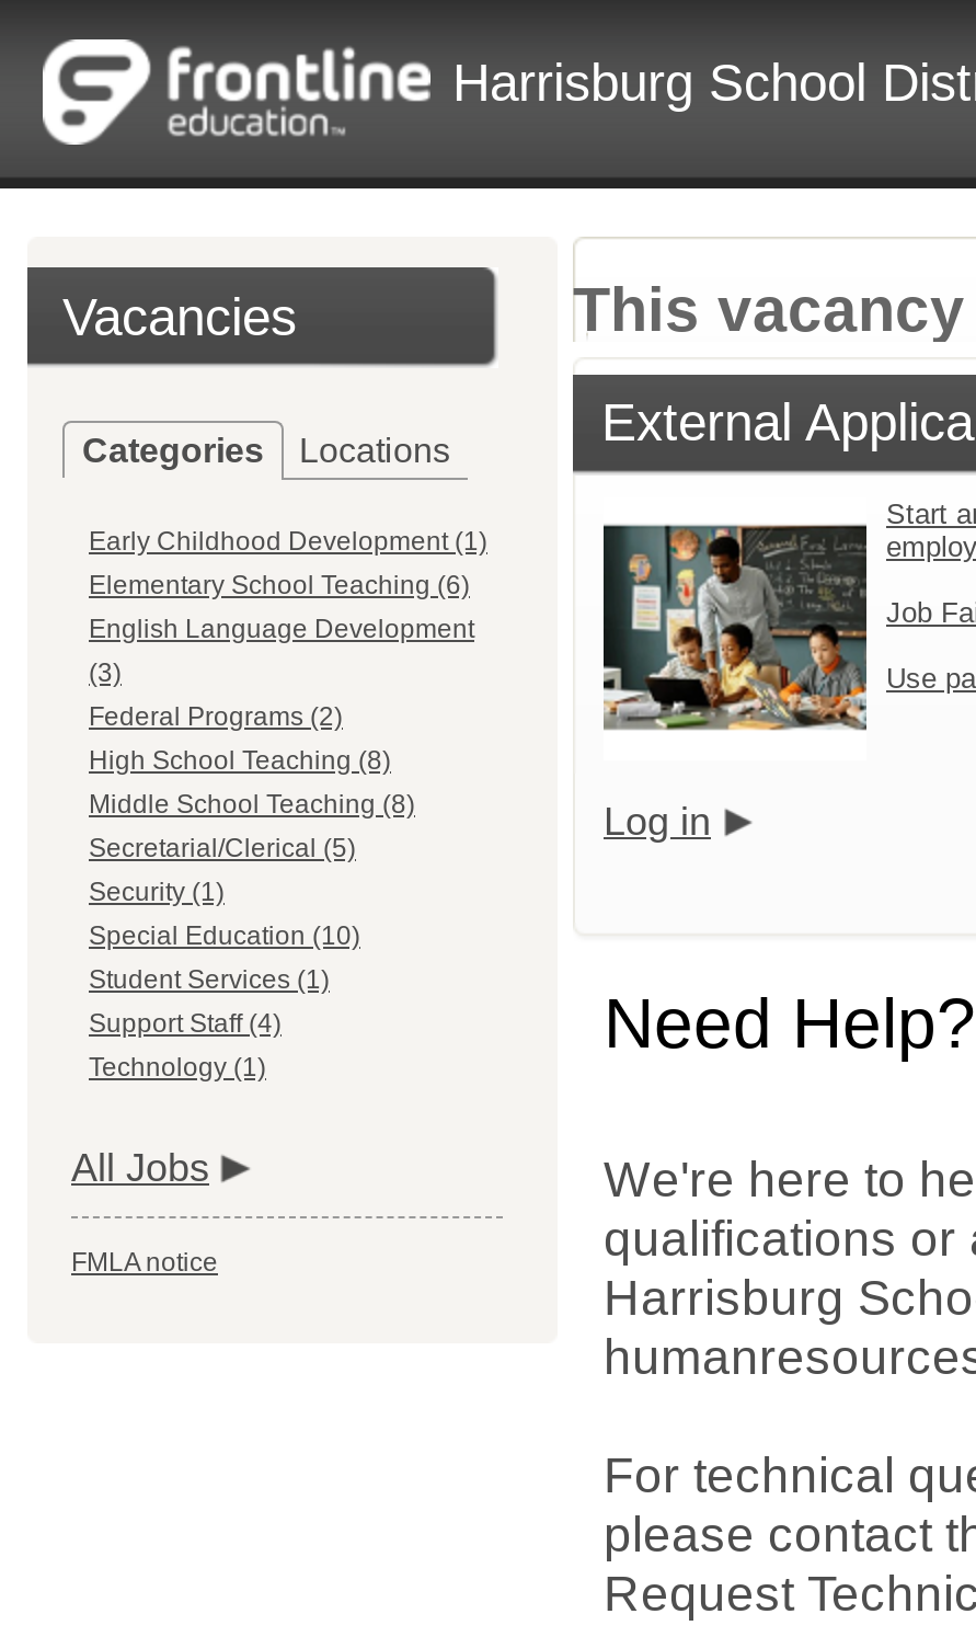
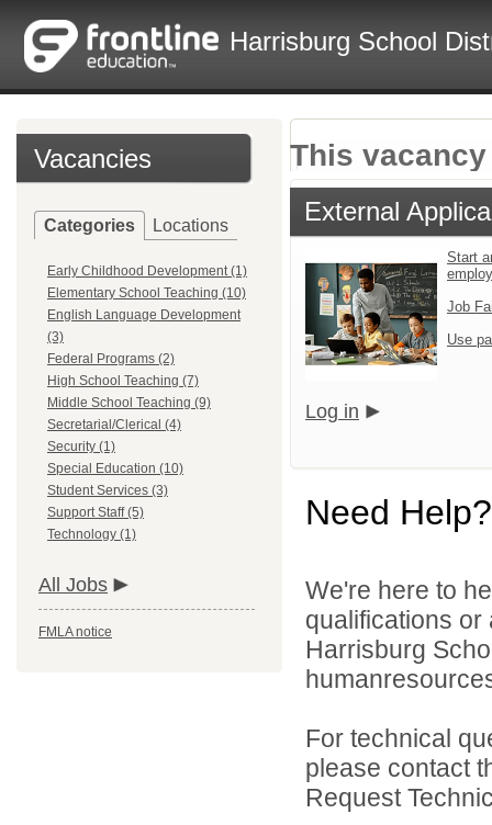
- Elementary School Teaching (6)
+ Elementary School Teaching (10)

- High School Teaching (8)
+ High School Teaching (7)

- Middle School Teaching (8)
+ Middle School Teaching (9)

- Secretarial/Clerical (5)
+ Secretarial/Clerical (4)

- Student Services (1)
+ Student Services (3)

- Support Staff (4)
+ Support Staff (5)
